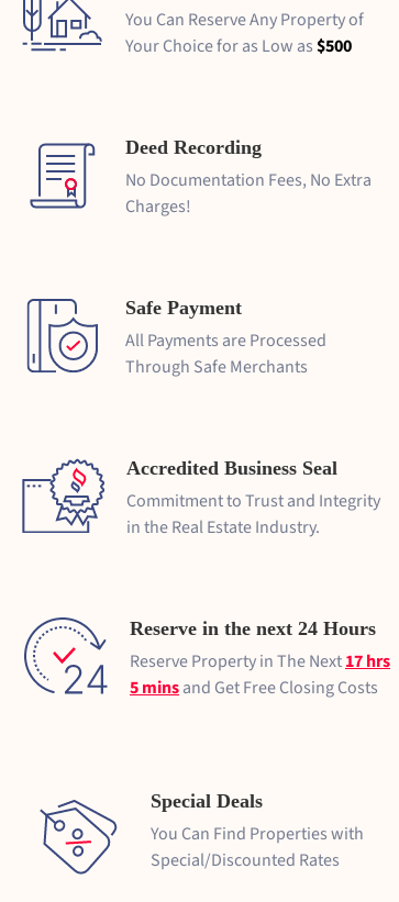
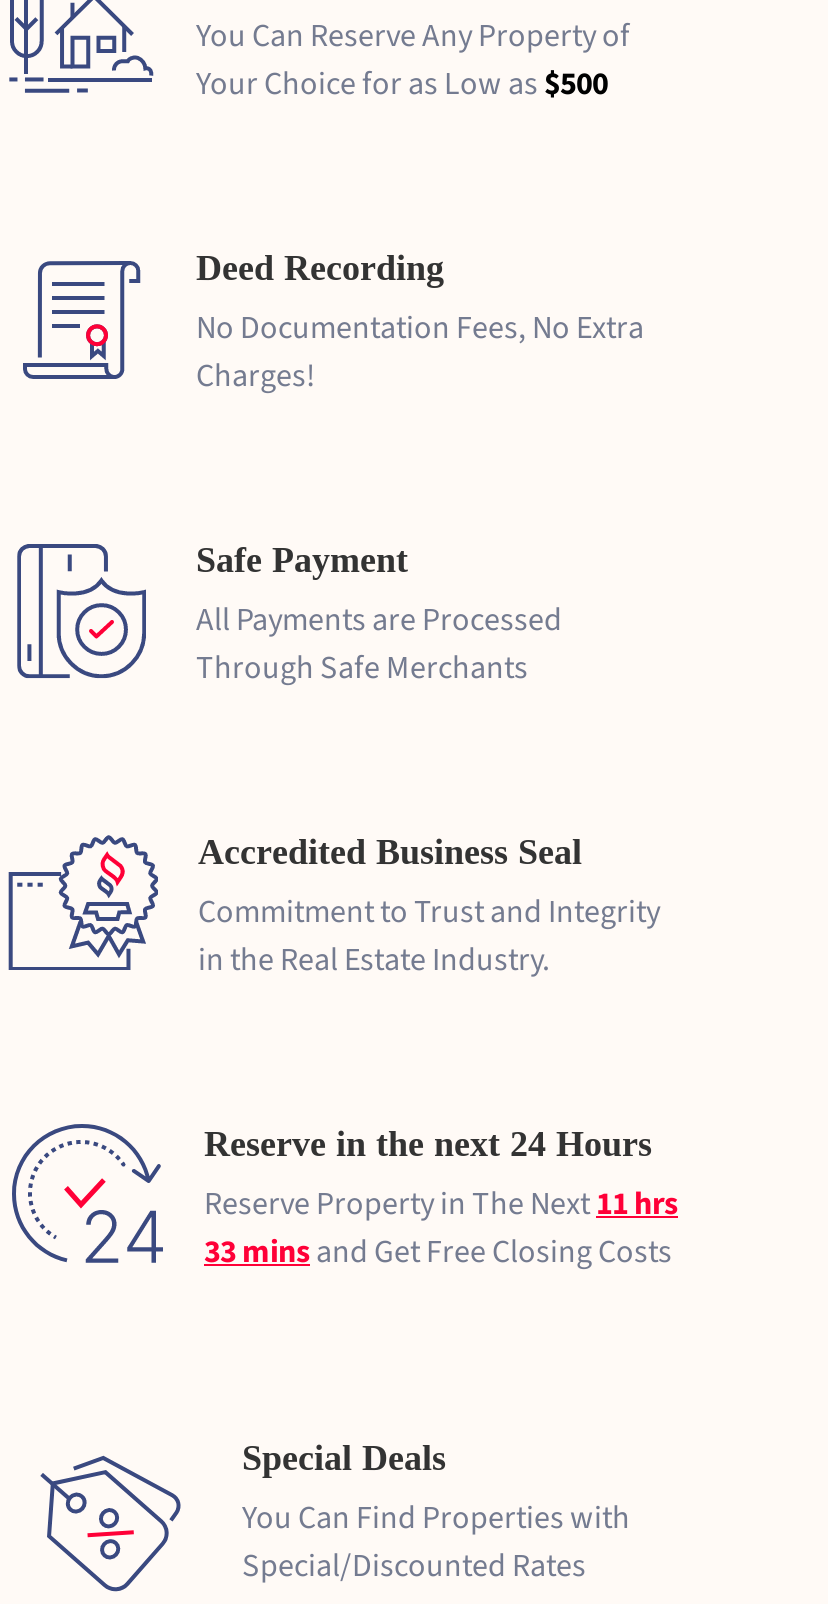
- Reserve Property in The Next 17 hrs
+ Reserve Property in The Next 11 hrs

- 5 mins and Get Free Closing Costs
+ 33 mins and Get Free Closing Costs
